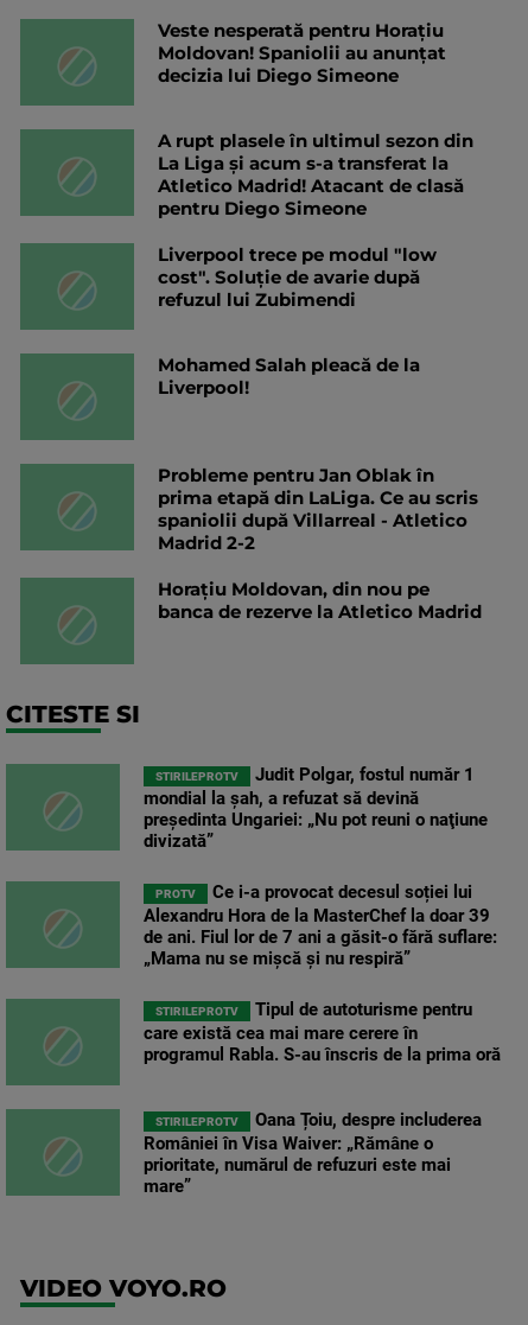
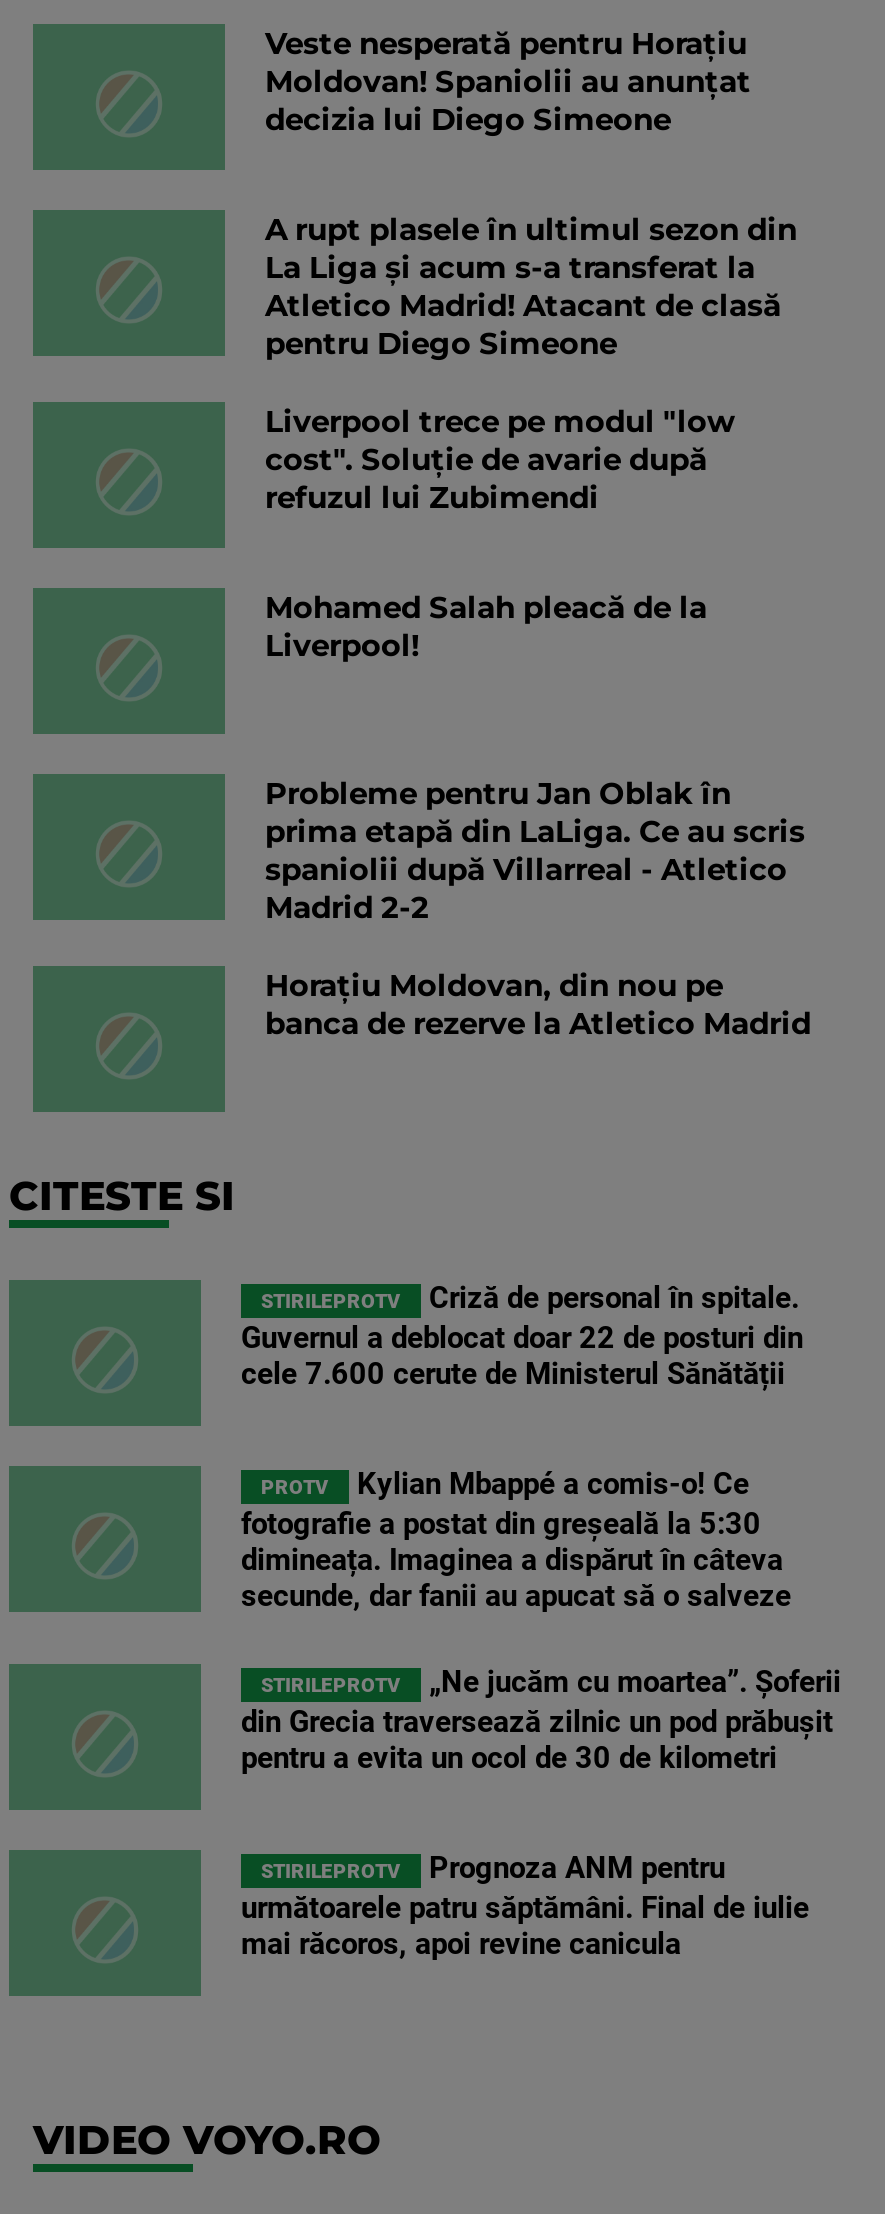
- Judit Polgar, fostul număr 1
- mondial la şah, a refuzat să devină
- preşedinta Ungariei: „Nu pot reuni o naţiune
- divizată”
+ Criză de personal în spitale.
+ Guvernul a deblocat doar 22 de posturi din
+ cele 7.600 cerute de Ministerul Sănătății

- Ce i-a provocat decesul soției lui
- Alexandru Hora de la MasterChef la doar 39
- de ani. Fiul lor de 7 ani a găsit-o fără suflare:
- „Mama nu se mișcă și nu respiră”
+ Kylian Mbappé a comis-o! Ce
+ fotografie a postat din greșeală la 5:30
+ dimineața. Imaginea a dispărut în câteva
+ secunde, dar fanii au apucat să o salveze

- Tipul de autoturisme pentru
- care există cea mai mare cerere în
- programul Rabla. S-au înscris de la prima oră
+ „Ne jucăm cu moartea”. Șoferii
+ din Grecia traversează zilnic un pod prăbușit
+ pentru a evita un ocol de 30 de kilometri

- Oana Țoiu, despre includerea
- României în Visa Waiver: „Rămâne o
- prioritate, numărul de refuzuri este mai
- mare”
+ Prognoza ANM pentru
+ următoarele patru săptămâni. Final de iulie
+ mai răcoros, apoi revine canicula
